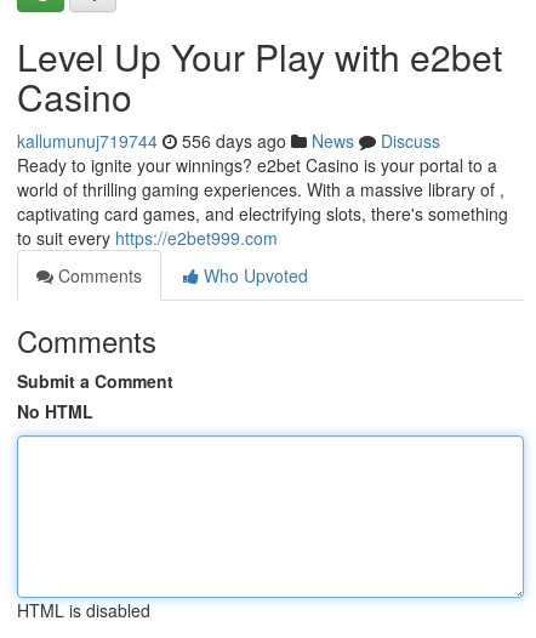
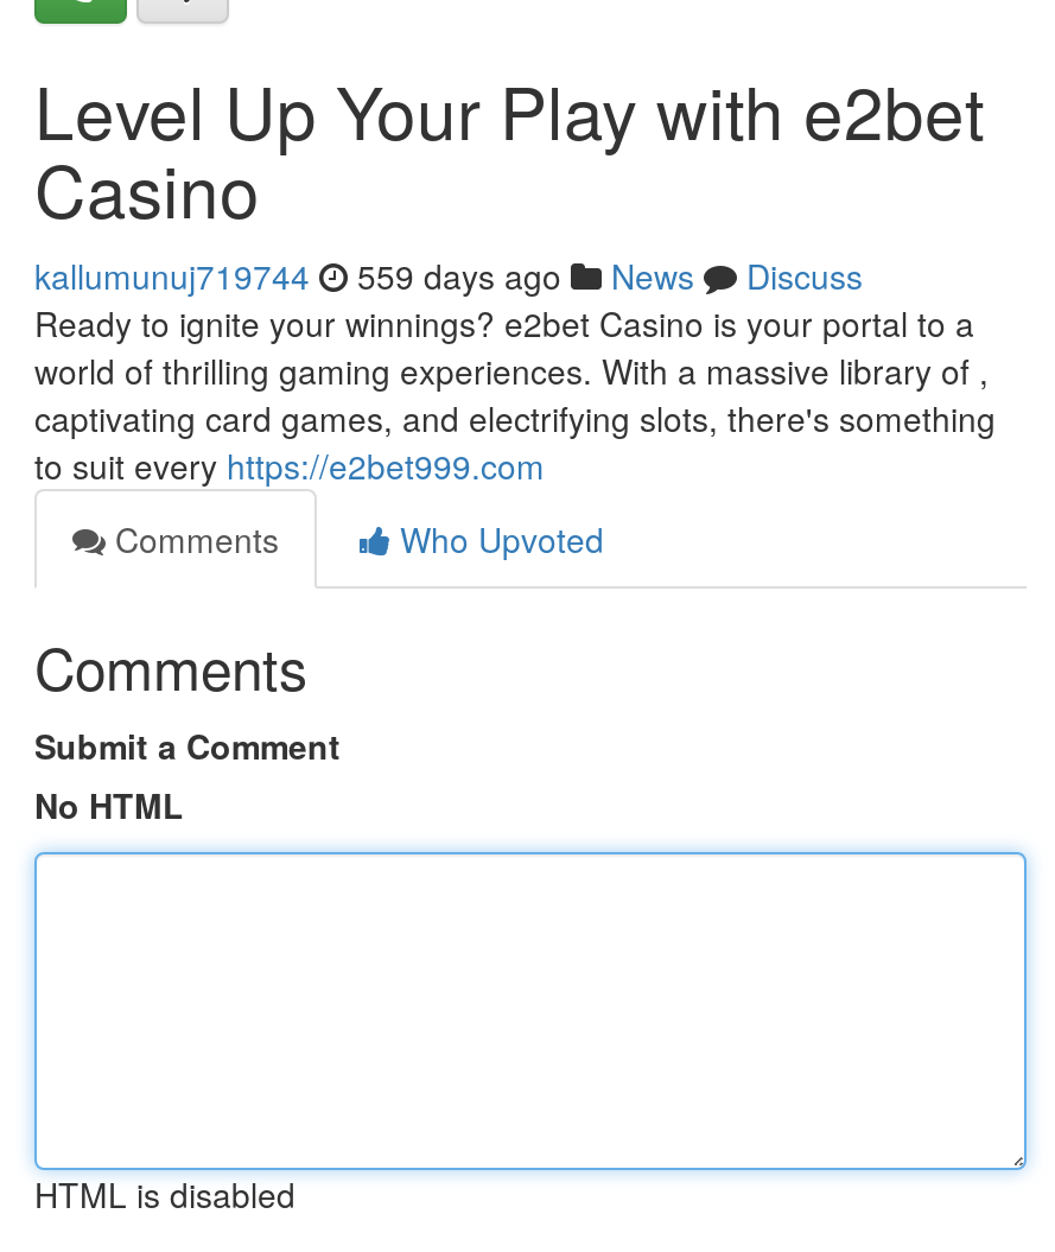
- kallumunuj719744 556 days ago News Discuss
+ kallumunuj719744 559 days ago News Discuss
